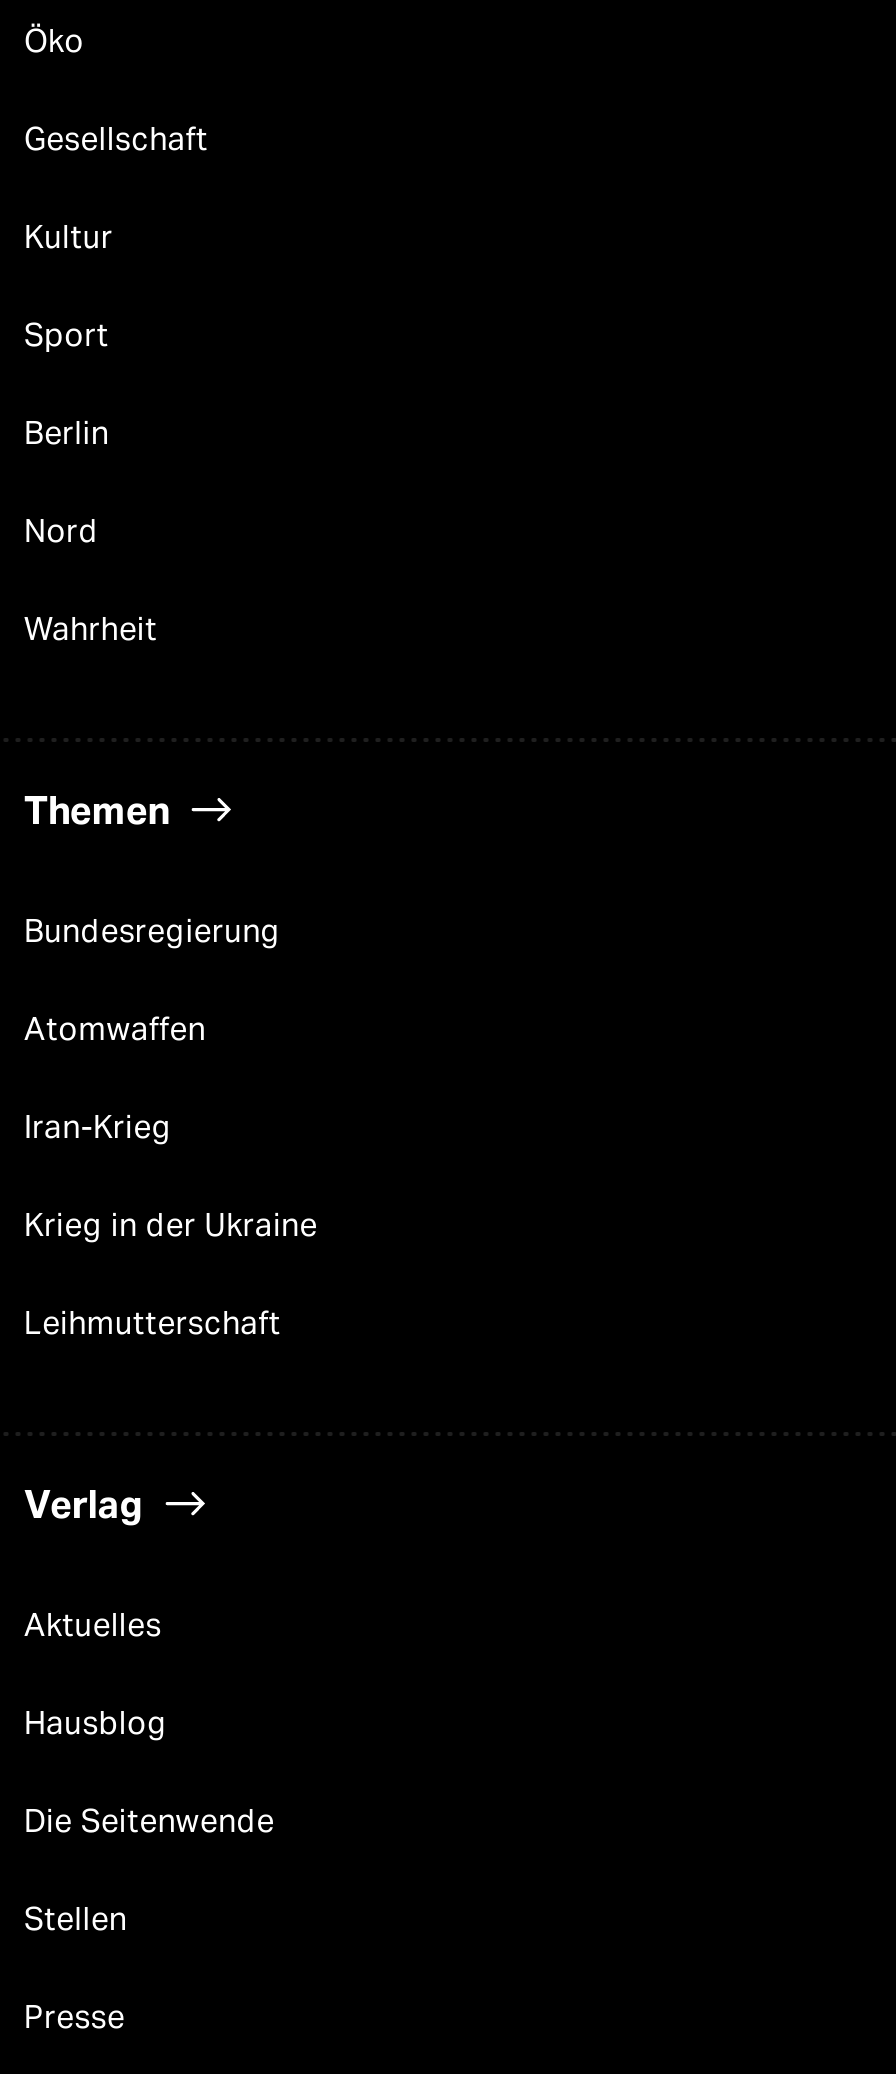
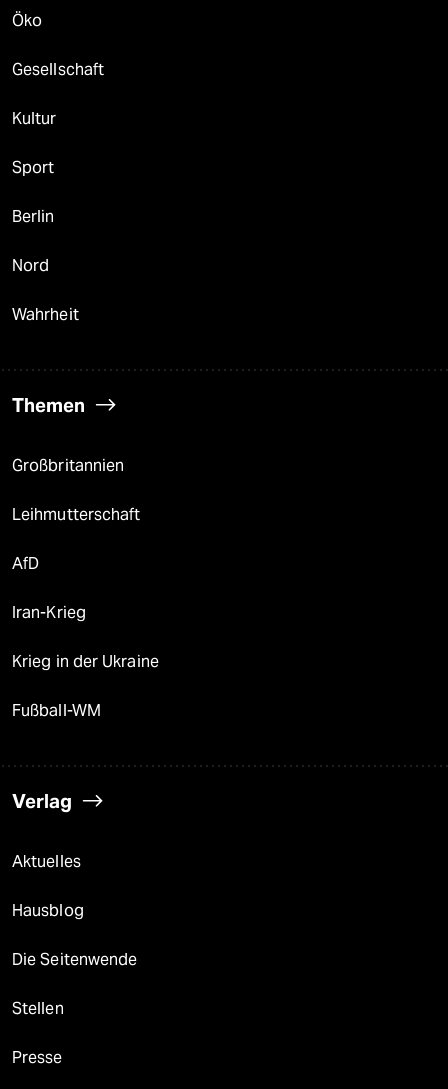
- Bundesregierung
- Atomwaffen
+ Großbritannien
+ AfD

+ Fußball-WM

moved up: Leihmutterschaft
